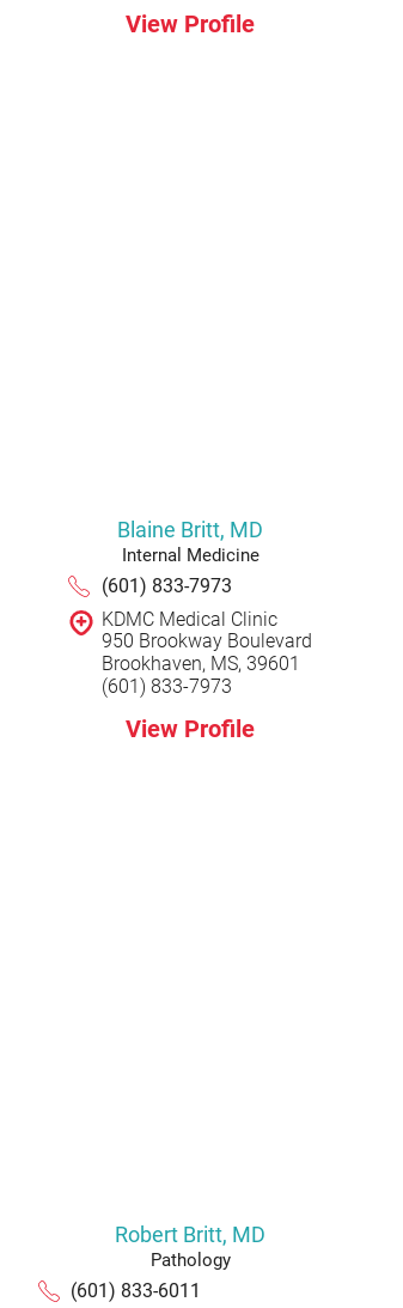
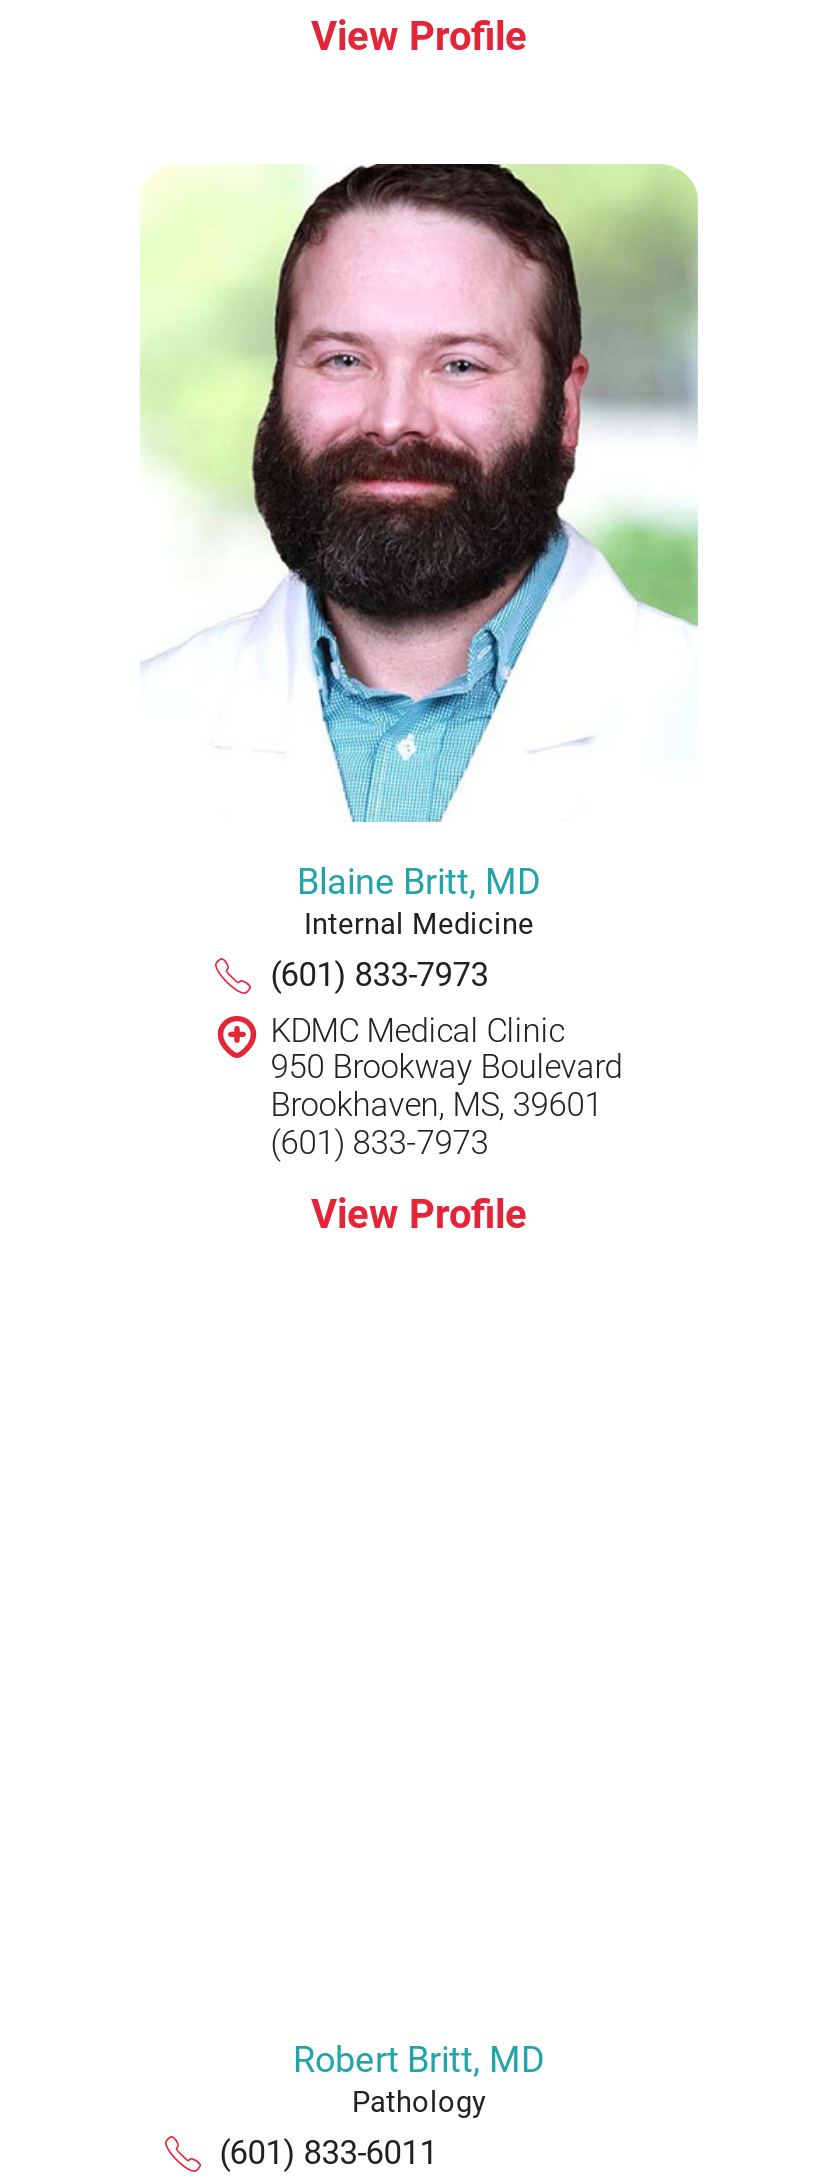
+ [image]
